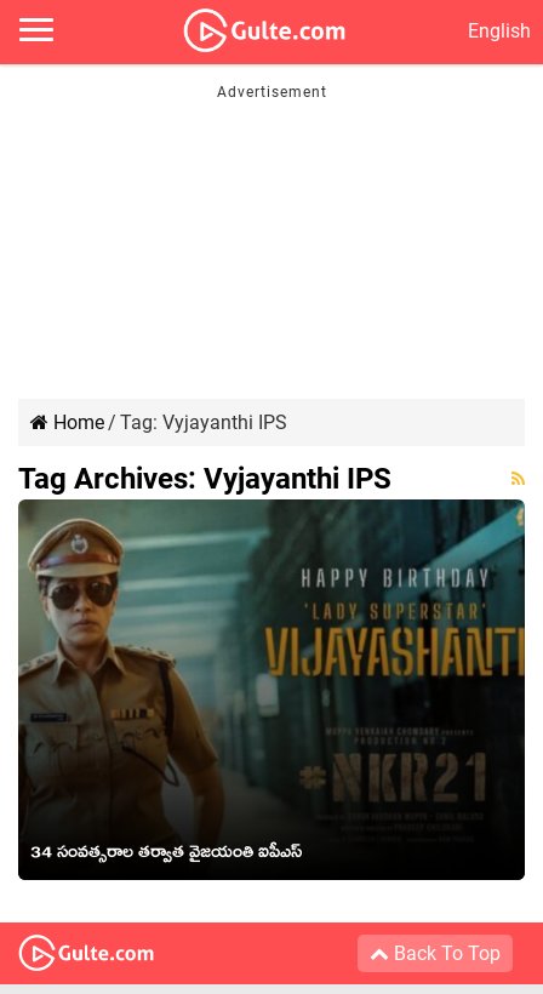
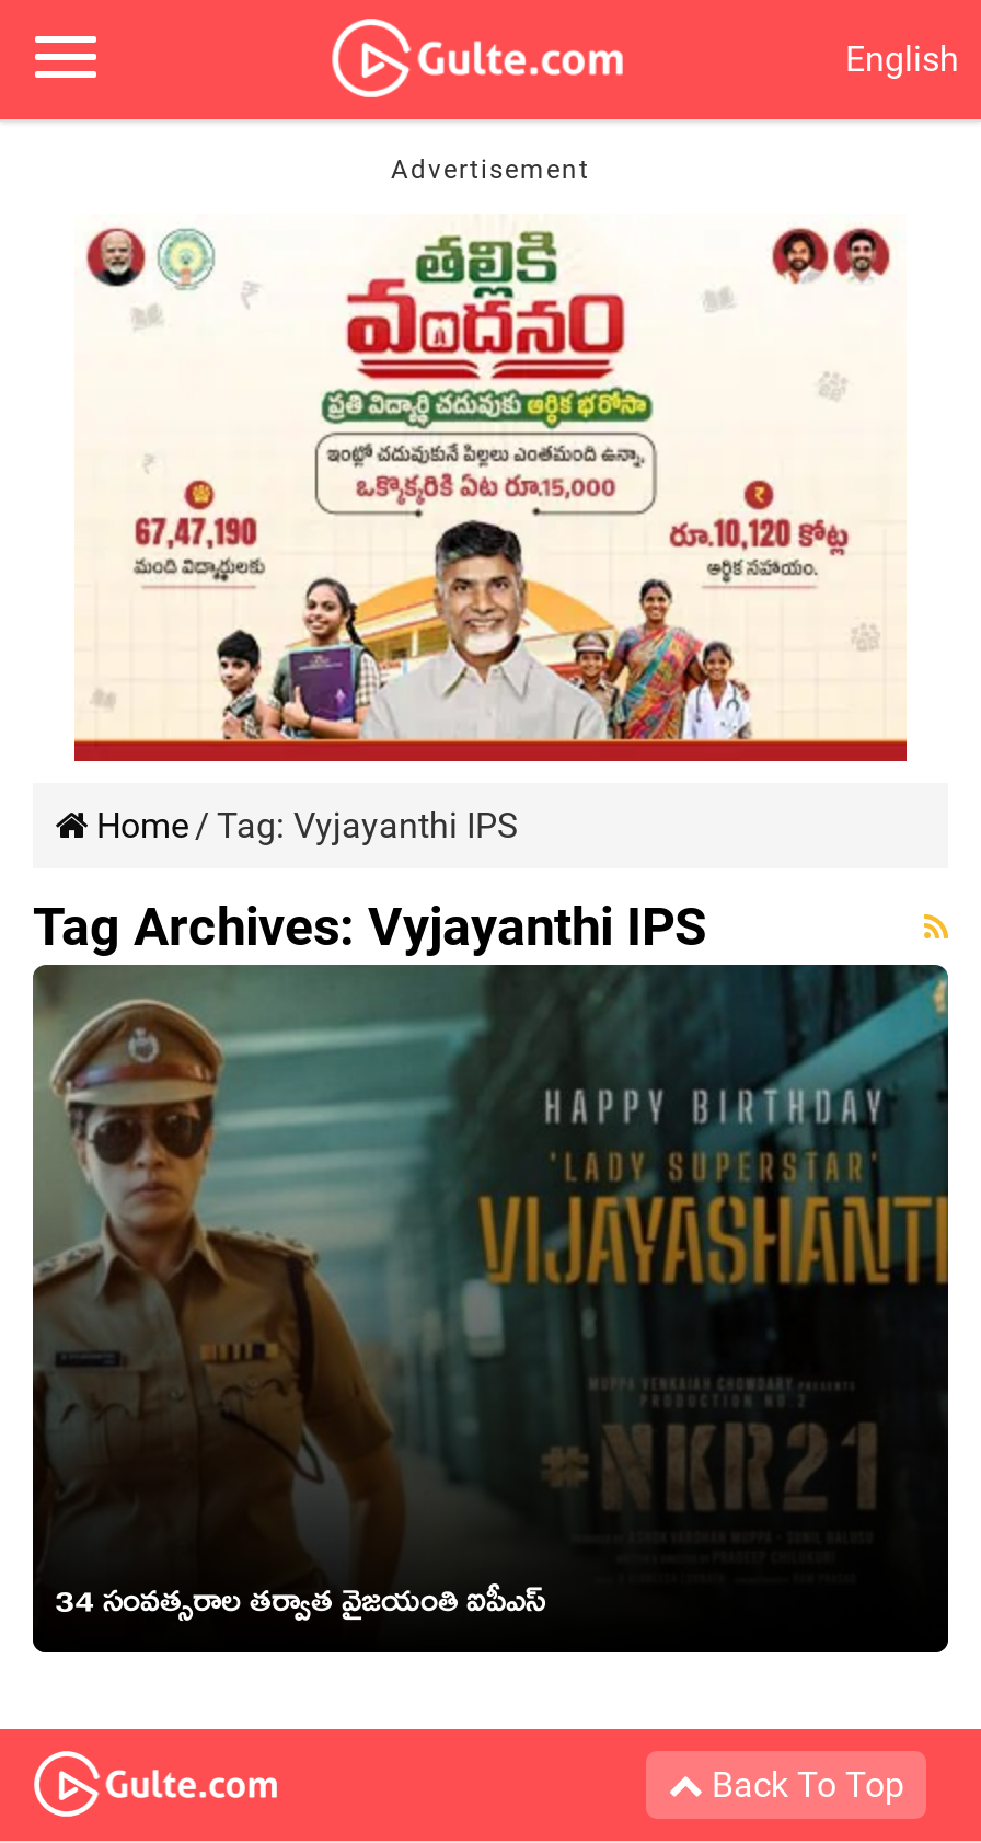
+ [image]
